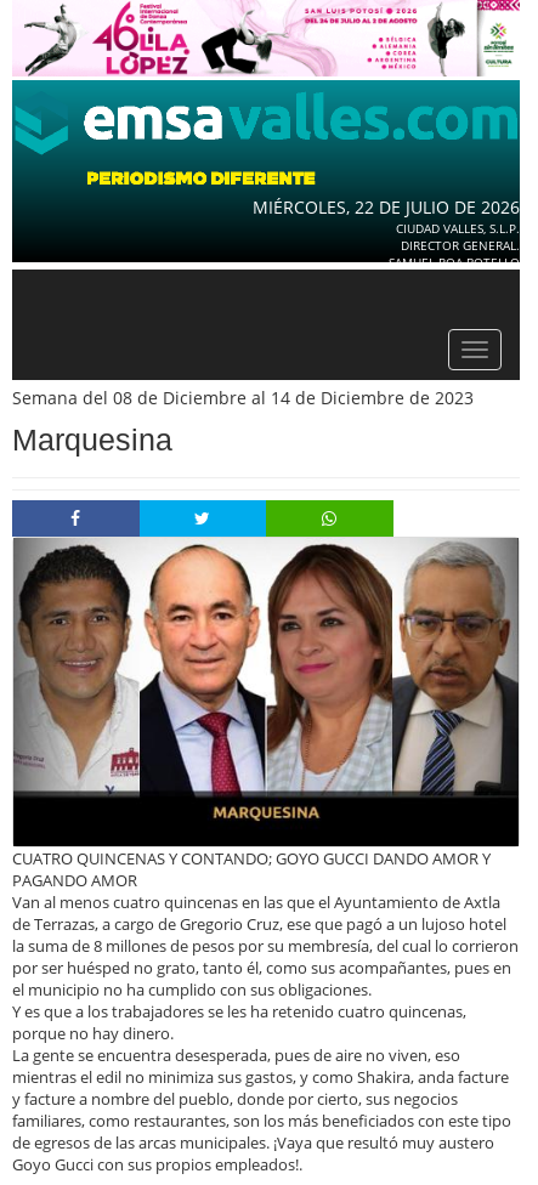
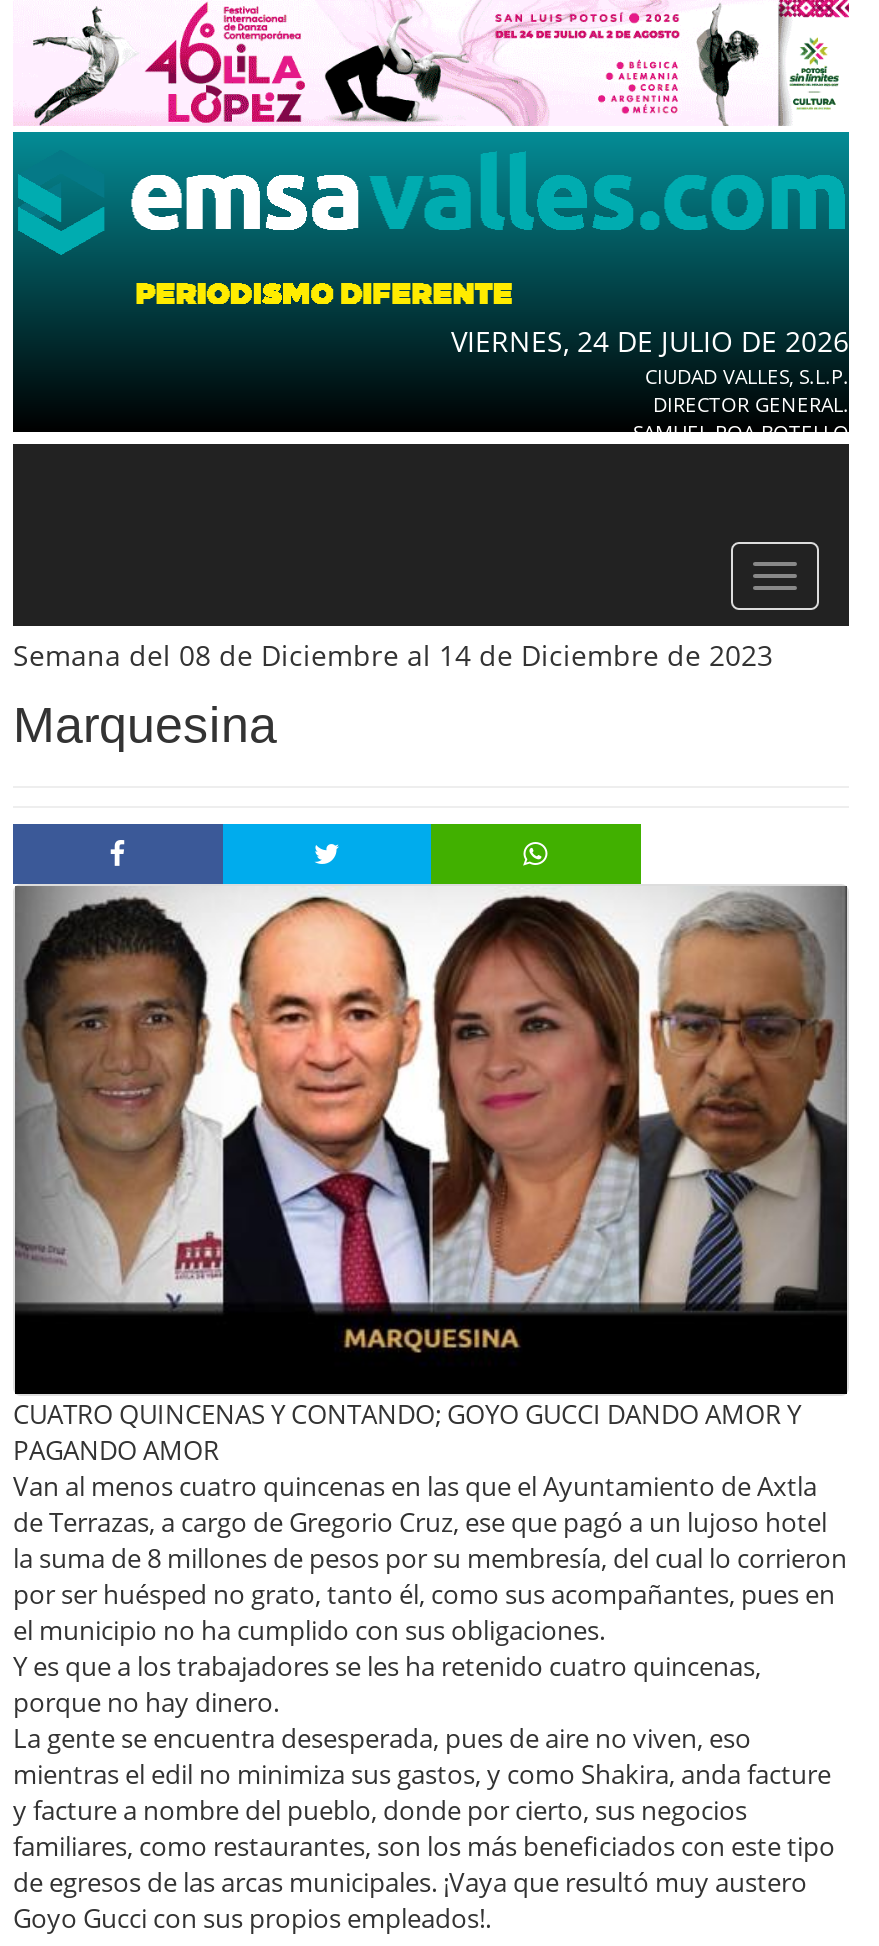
- MIÉRCOLES, 22 DE JULIO DE 2026
+ VIERNES, 24 DE JULIO DE 2026
